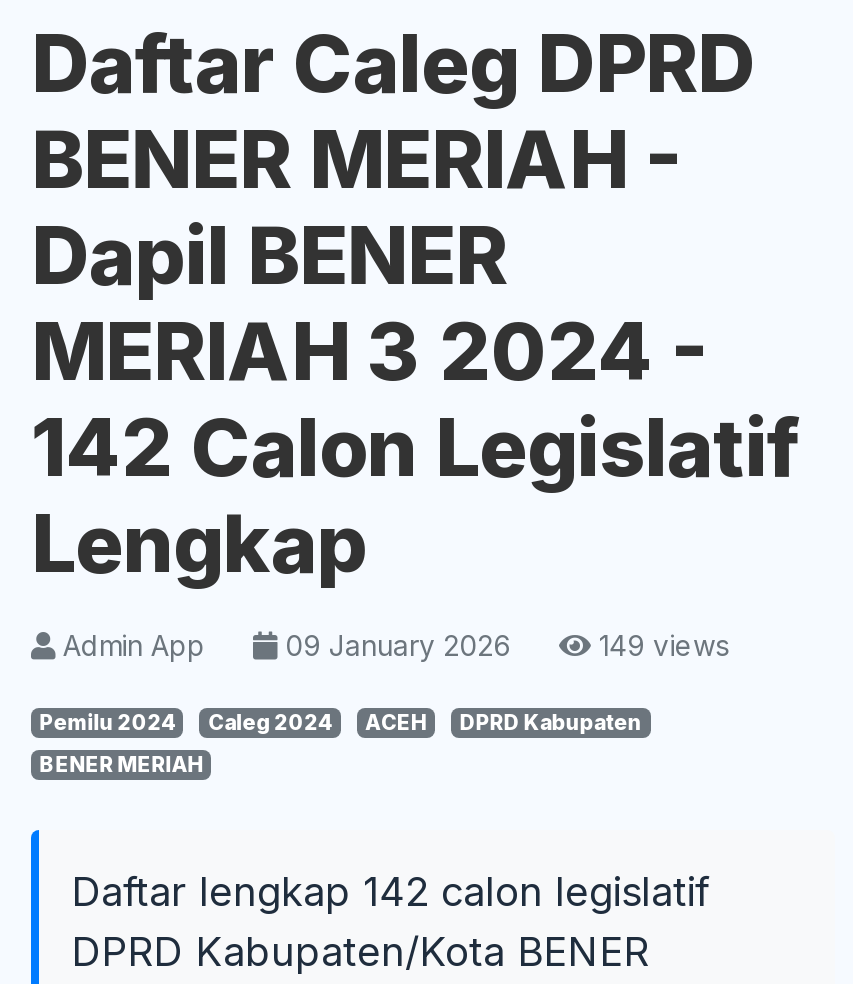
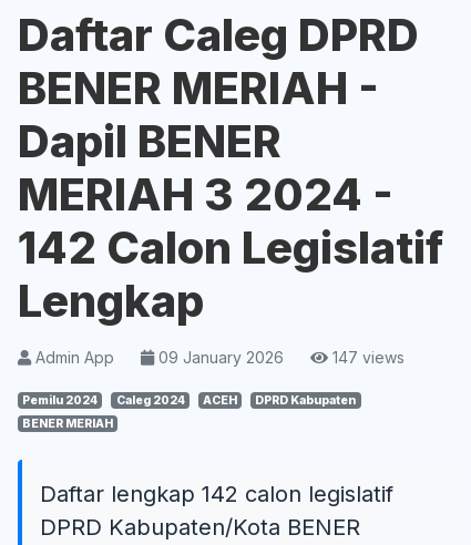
- 149 views
+ 147 views
